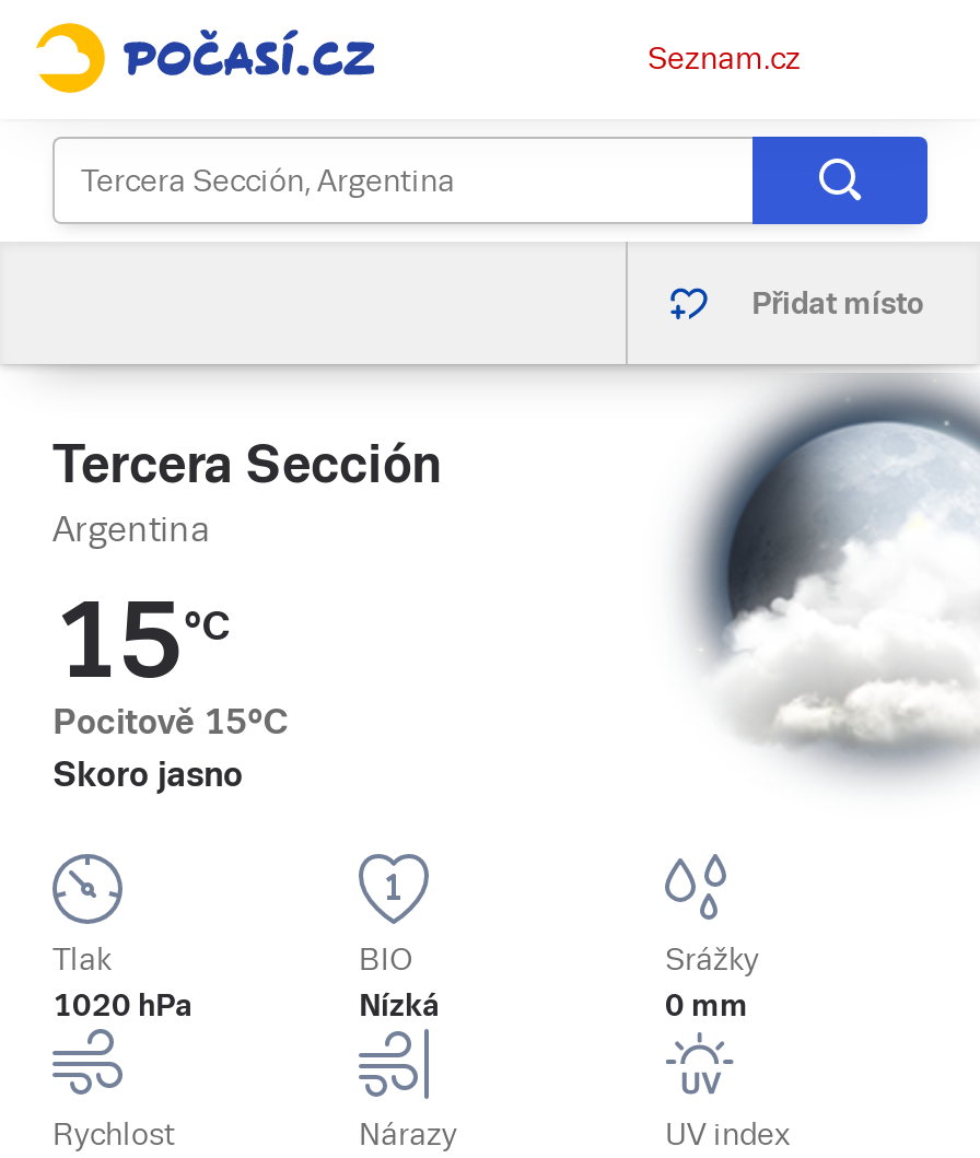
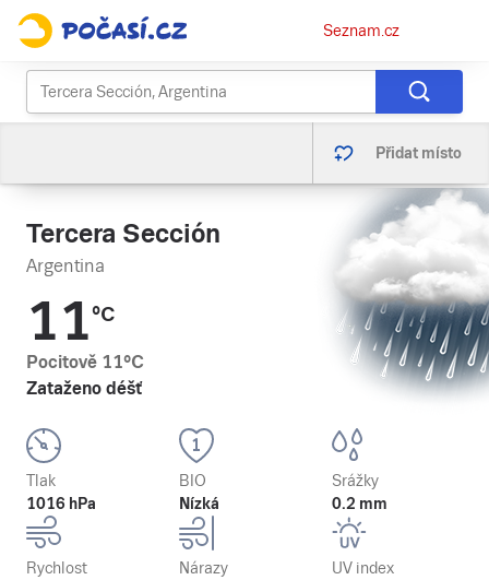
- [image]
+ [image]

- 15°C
- Pocitově 15°C
- Skoro jasno
+ 11°C
+ Pocitově 11°C
+ Zataženo déšť

- 1020 hPa
+ 1016 hPa

- 0 mm
+ 0.2 mm
